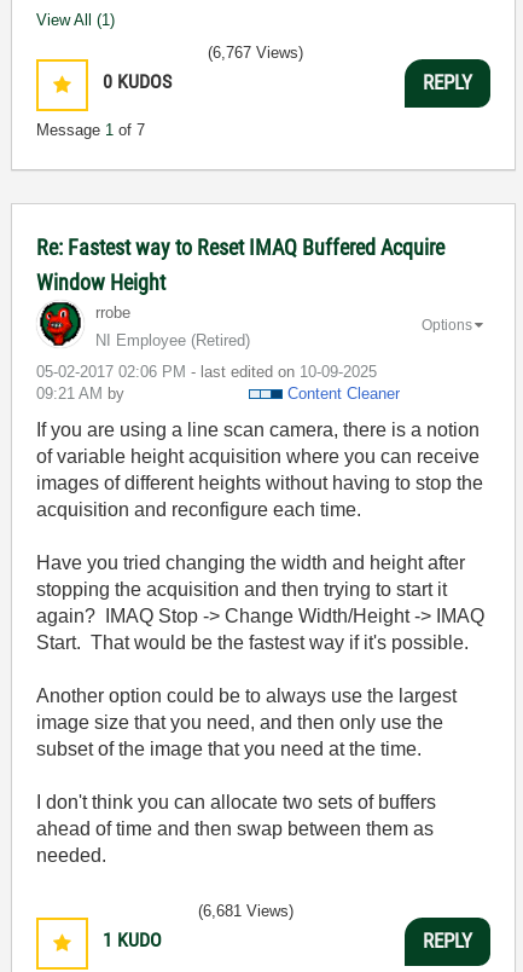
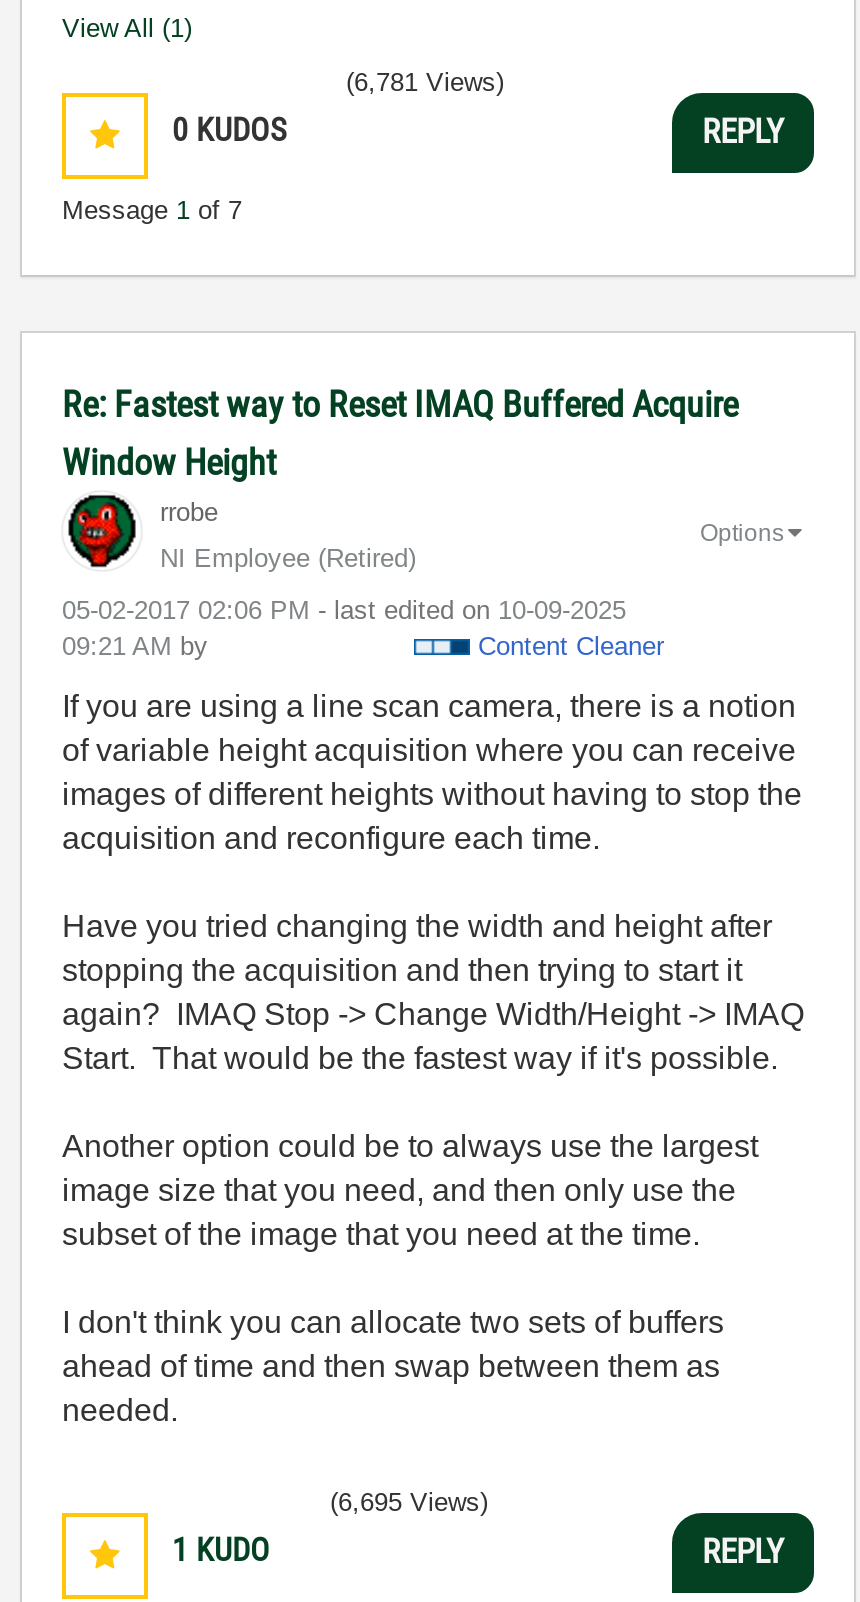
- (6,767 Views)
+ (6,781 Views)

- (6,681 Views)
+ (6,695 Views)
